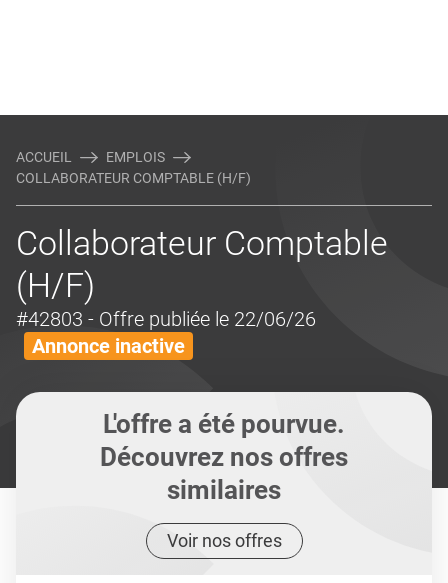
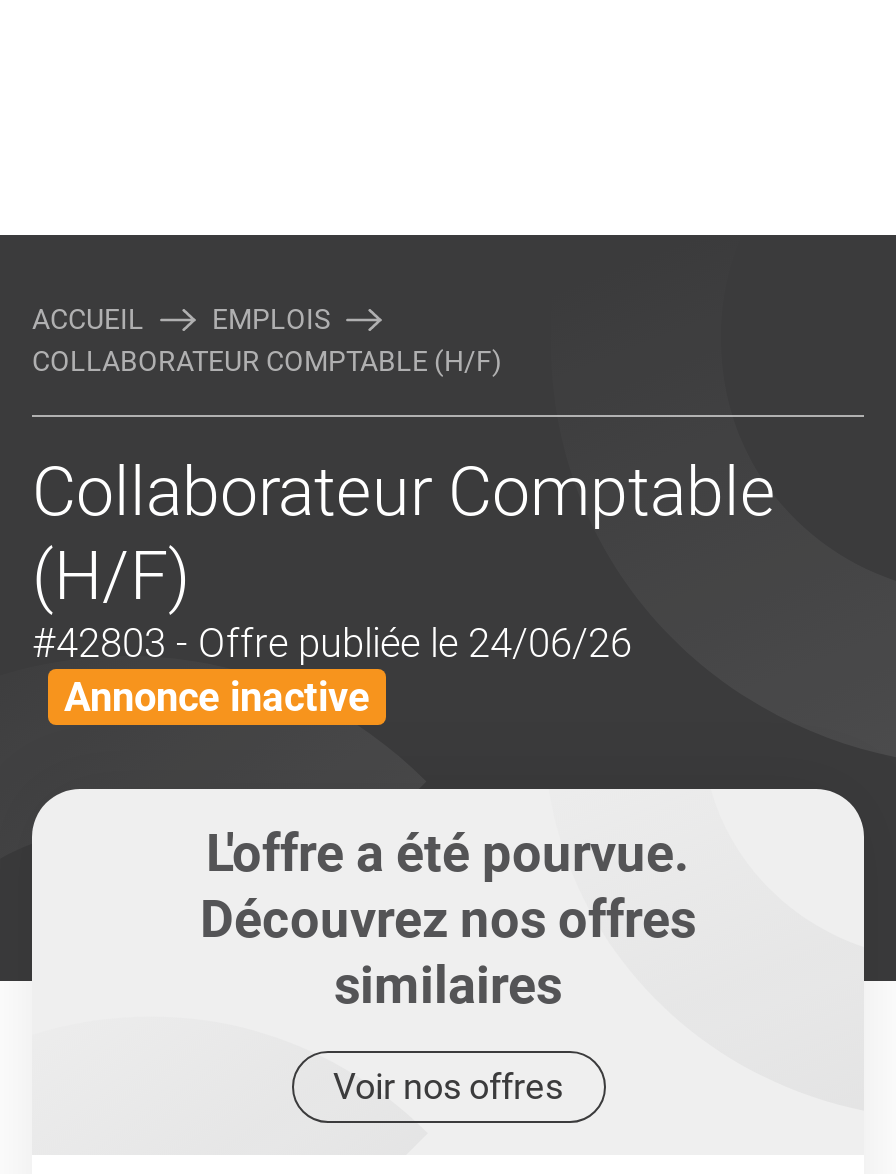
- #42803 - Offre publiée le 22/06/26
+ #42803 - Offre publiée le 24/06/26
